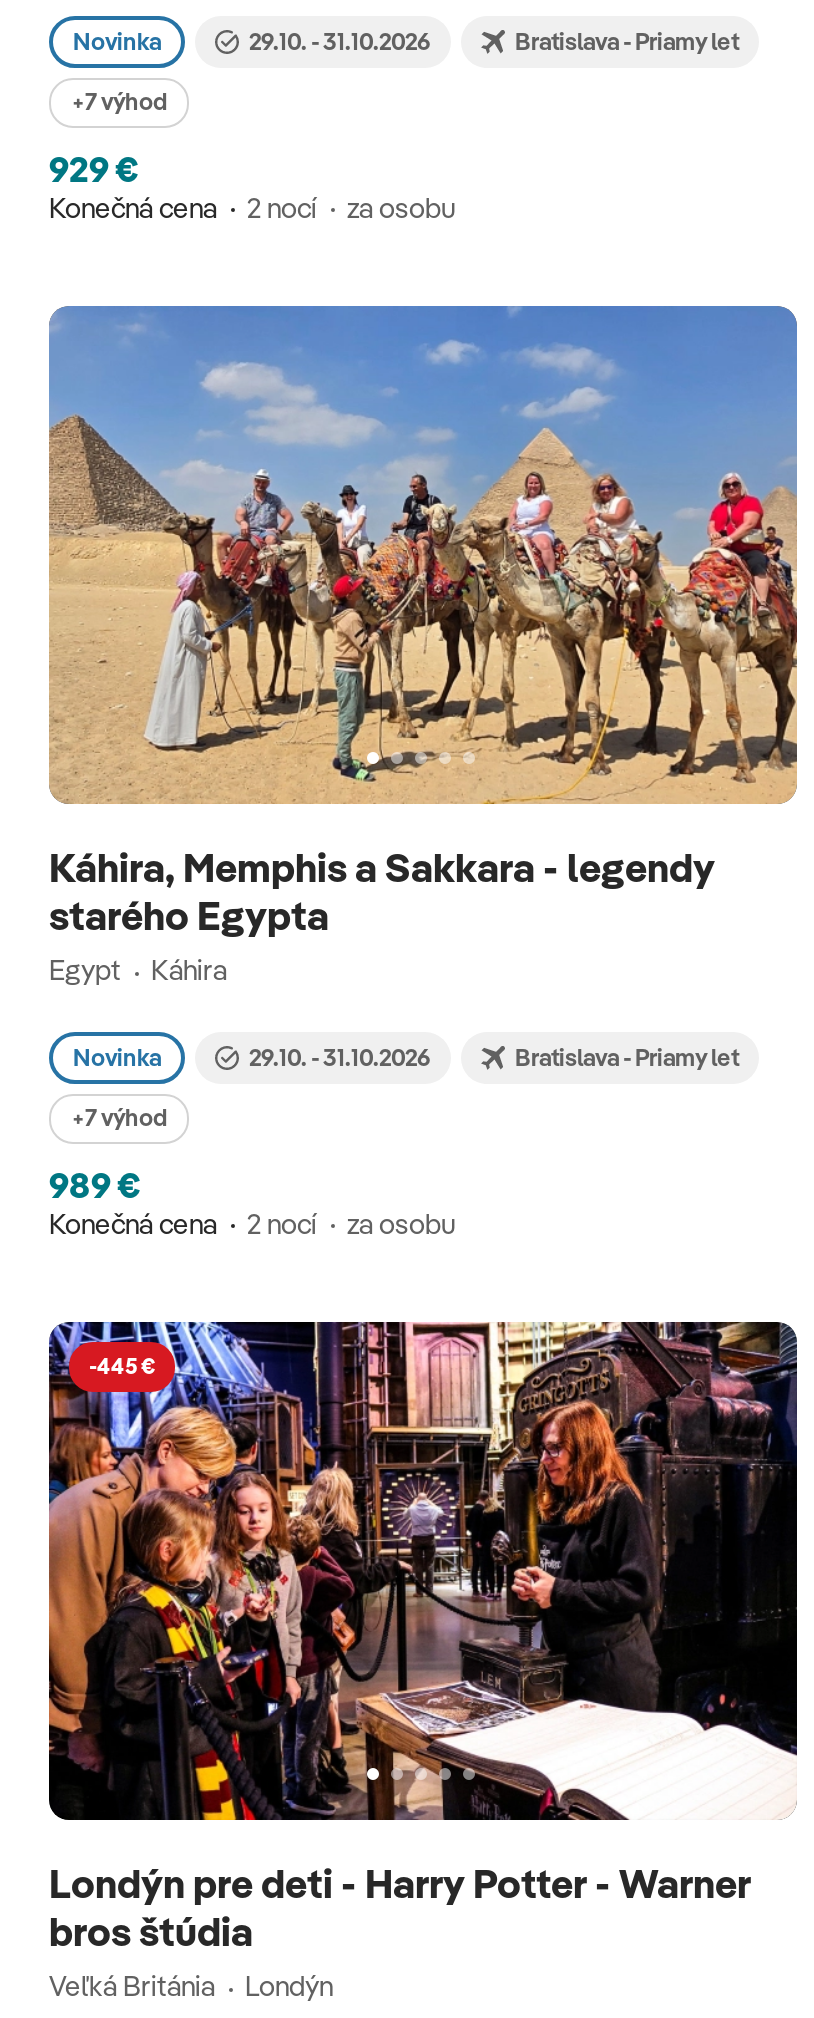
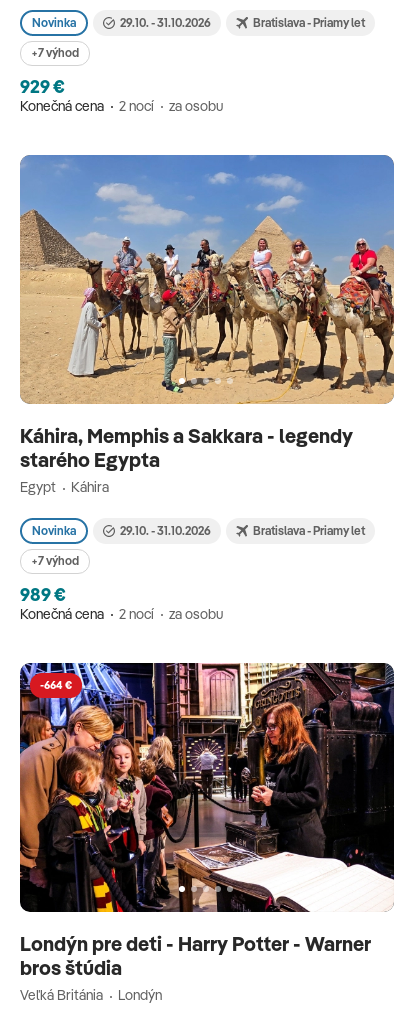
- -445 €
+ -664 €
